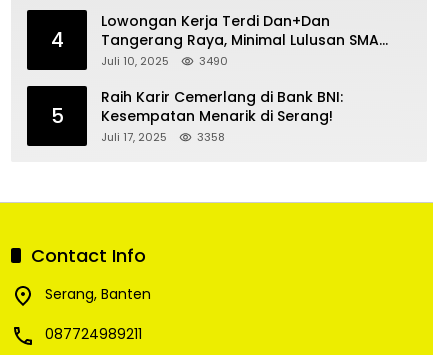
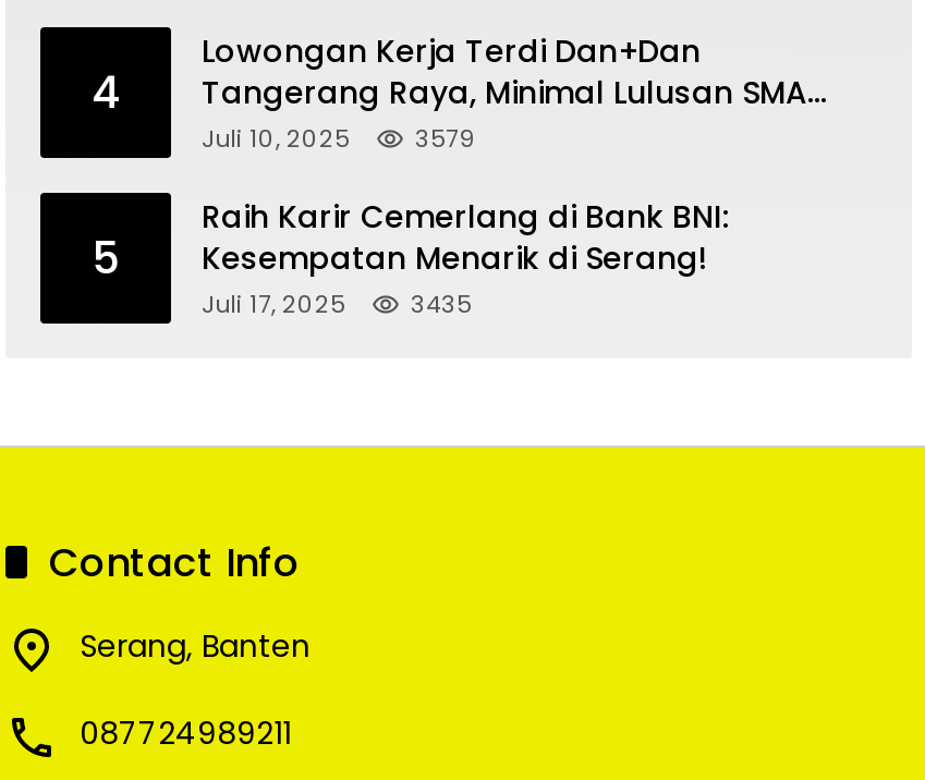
- 3490
+ 3579

- Juli 17, 2025 3358
+ Juli 17, 2025 3435
